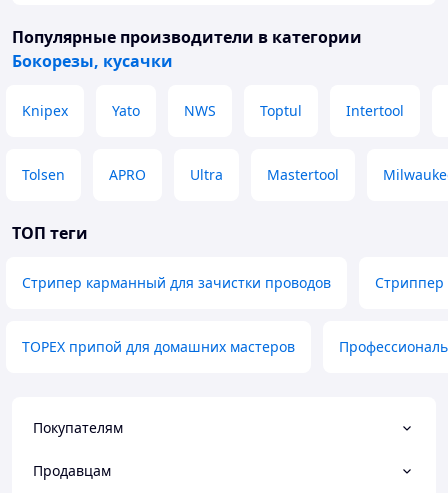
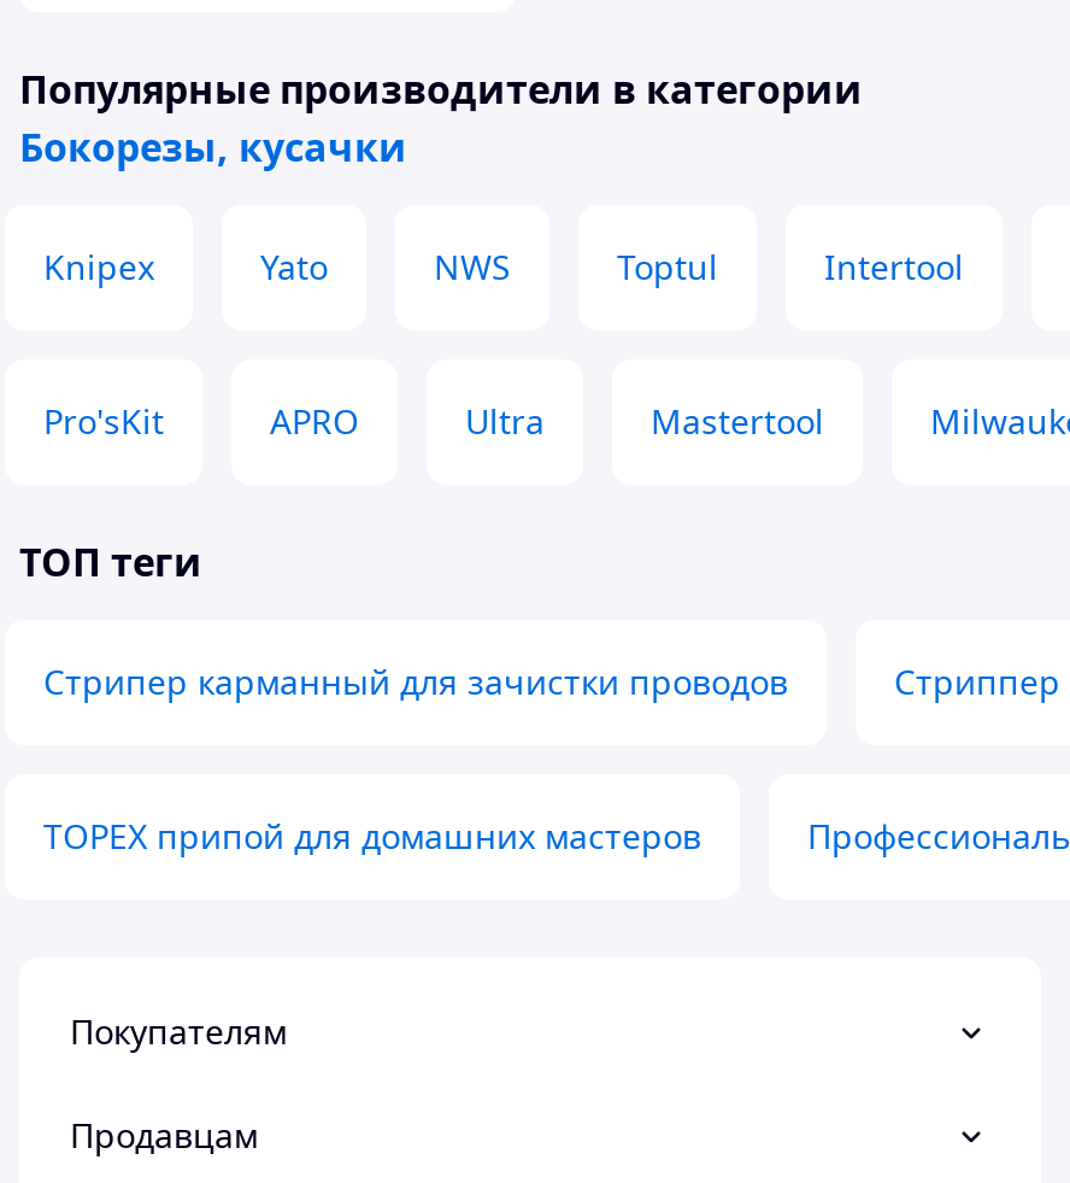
- Tolsen
+ Pro'sKit
